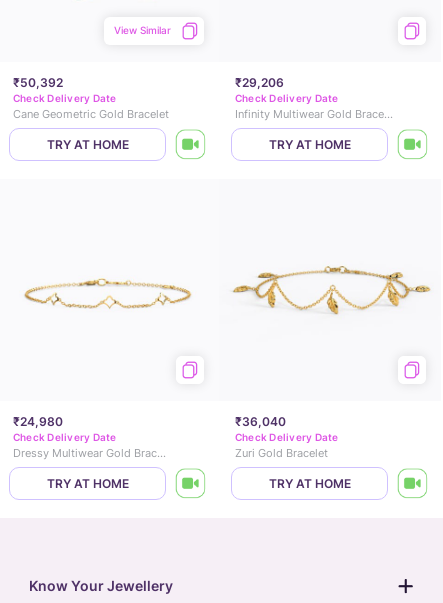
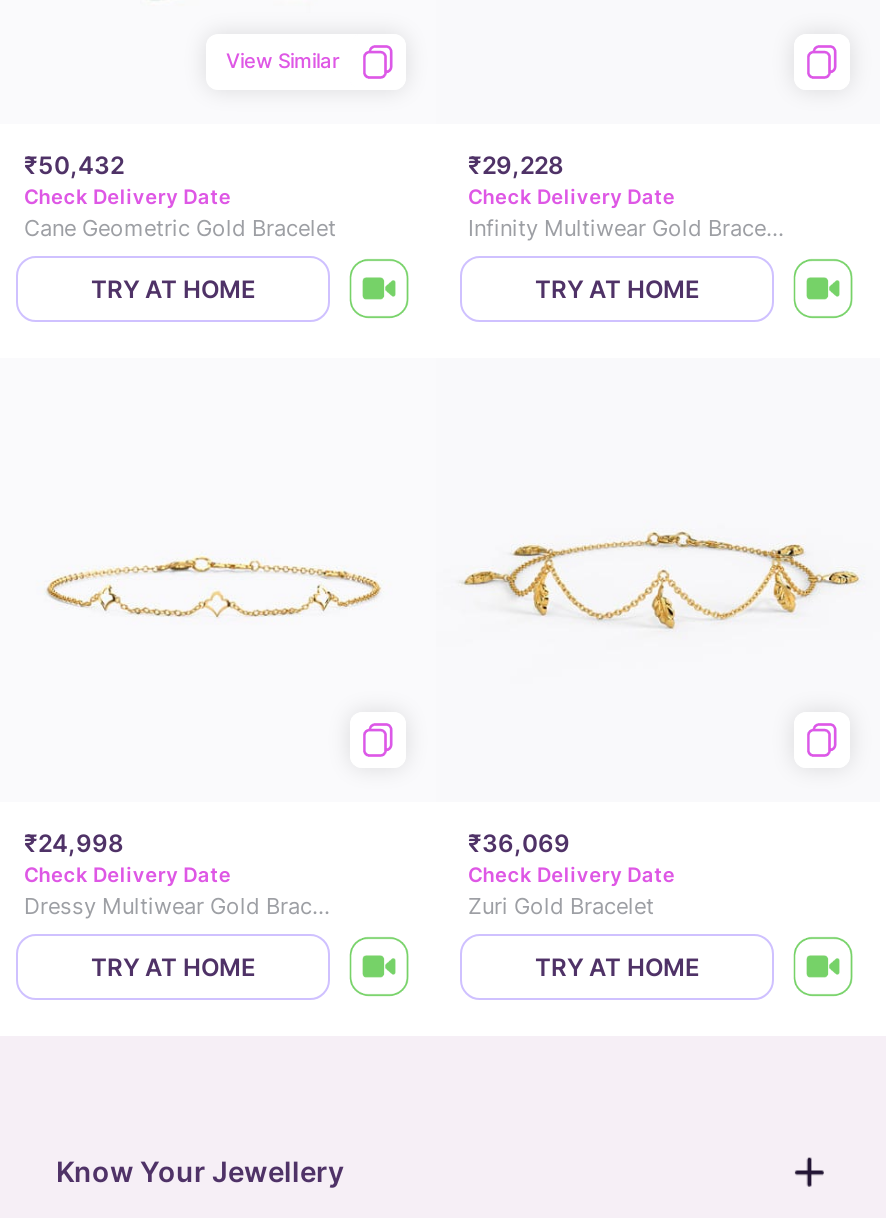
- ₹50,392
+ ₹50,432

- ₹29,206
+ ₹29,228

- ₹24,980
+ ₹24,998

- ₹36,040
+ ₹36,069
